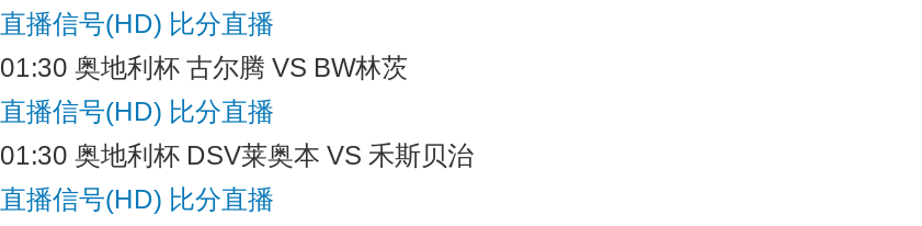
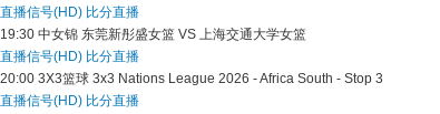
- 01:30 奥地利杯古尔腾 VS BW林茨
+ 19:30 中女锦东莞新彤盛女篮 VS 上海交通大学女篮

- 01:30 奥地利杯DSV莱奥本 VS 禾斯贝治
+ 20:00 3X3篮球3x3 Nations League 2026 - Africa South - Stop 3
